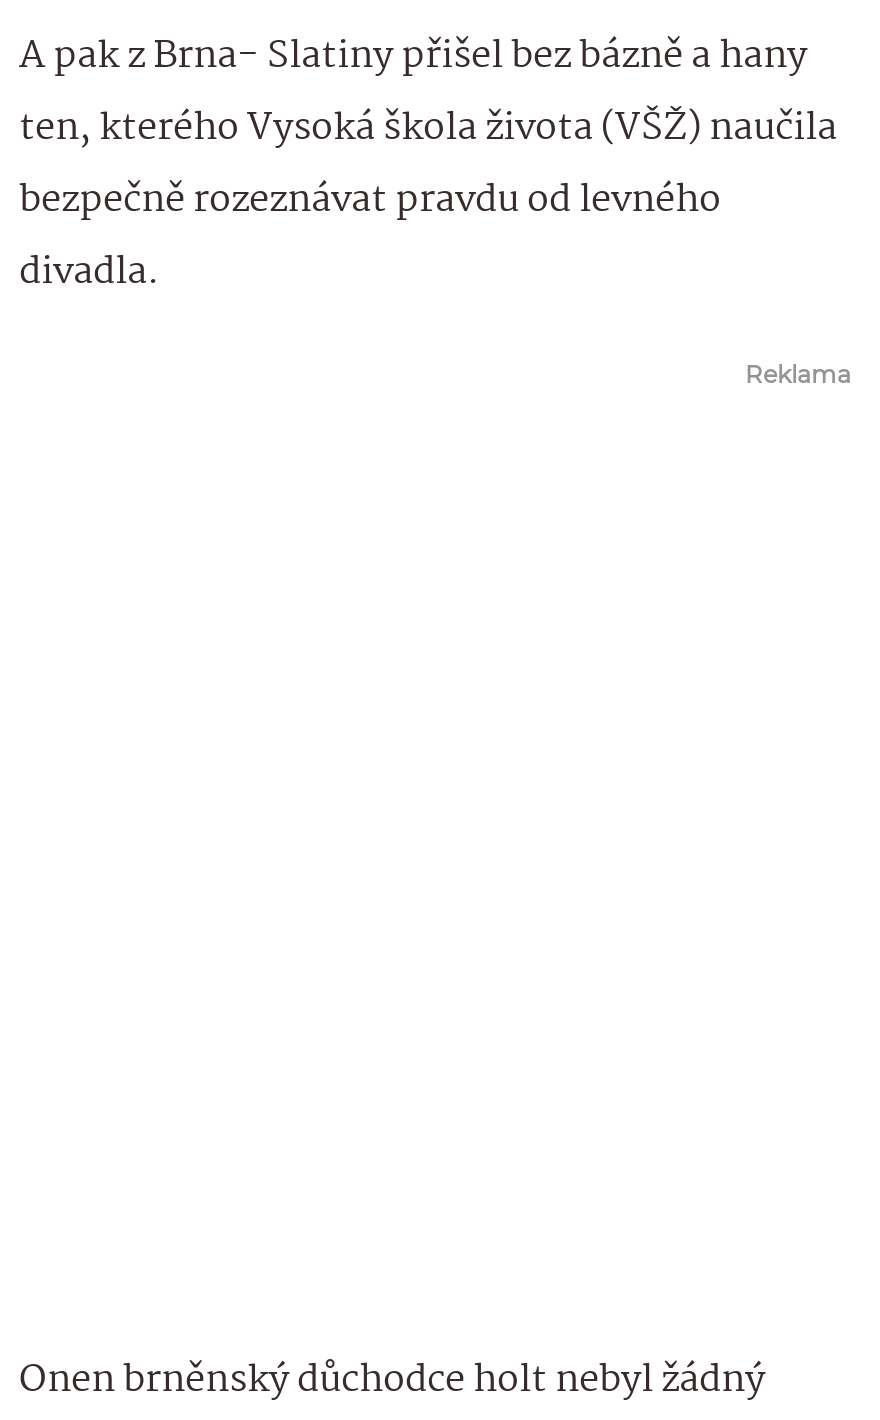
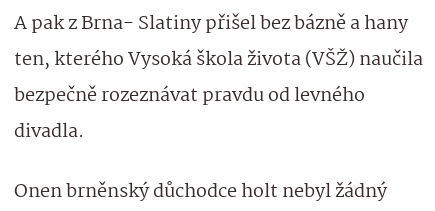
- Reklama
